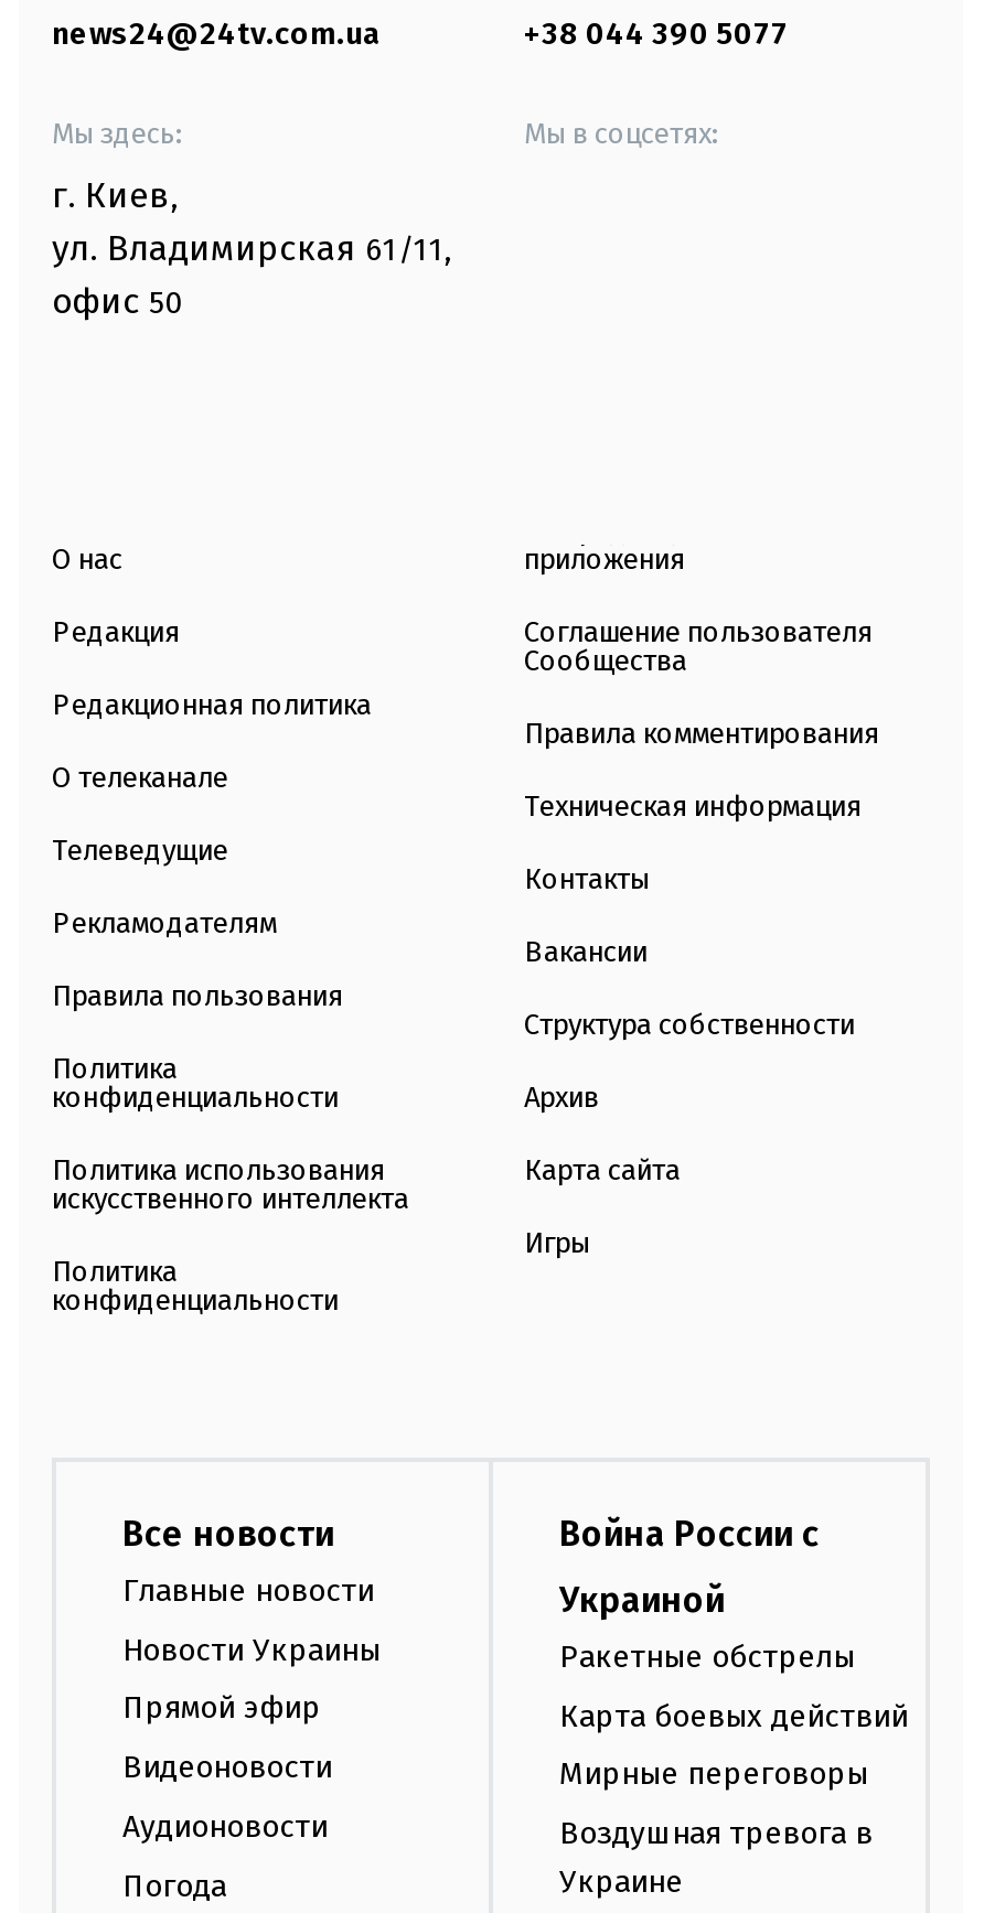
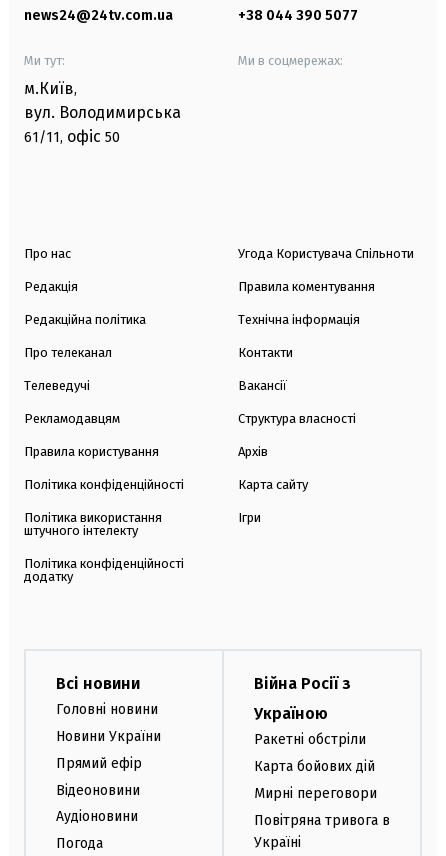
- Мы здесь:
- г. Киев,
- ул. Владимирская 61/11,
- офис 50
+ Ми тут:
+ м.Київ,
+ вул. Володимирська
+ 61/11, офіс 50

- Мы в соцсетях:
+ Ми в соцмережах:

- О нас
- Редакция
- Редакционная политика
- О телеканале
- Телеведущие
- Рекламодателям
- Правила пользования
- Политика
- конфиденциальности
- Политика использования
- искусственного интеллекта
- Политика
- конфиденциальности
+ Про нас
+ Редакція
+ Редакційна політика
+ Про телеканал
+ Телеведучі
+ Рекламодавцям
+ Правила користування
+ Політика конфіденційності
+ Політика використання
+ штучного інтелекту
+ Політика конфіденційності
+ додатку

- приложения
- Соглашение пользователя
- Сообщества
- Правила комментирования
- Техническая информация
- Контакты
- Вакансии
- Структура собственности
- Архив
- Карта сайта
- Игры
+ Угода Користувача Спільноти
+ Правила коментування
+ Технічна інформація
+ Контакти
+ Вакансії
+ Структура власності
+ Архів
+ Карта сайту
+ Ігри

- Все новости
- Главные новости
- Новости Украины
- Прямой эфир
- Видеоновости
- Аудионовости
+ Всі новини
+ Головні новини
+ Новини України
+ Прямий ефір
+ Відеоновини
+ Аудіоновини

- Война России с
+ Війна Росії з

- Украиной
- Ракетные обстрелы
+ Україною
+ Ракетні обстріли

- Карта боевых действий
+ Карта бойових дій

- Мирные переговоры
+ Мирні переговори

- Воздушная тревога в
- Украине
+ Повітряна тривога в
+ Україні
